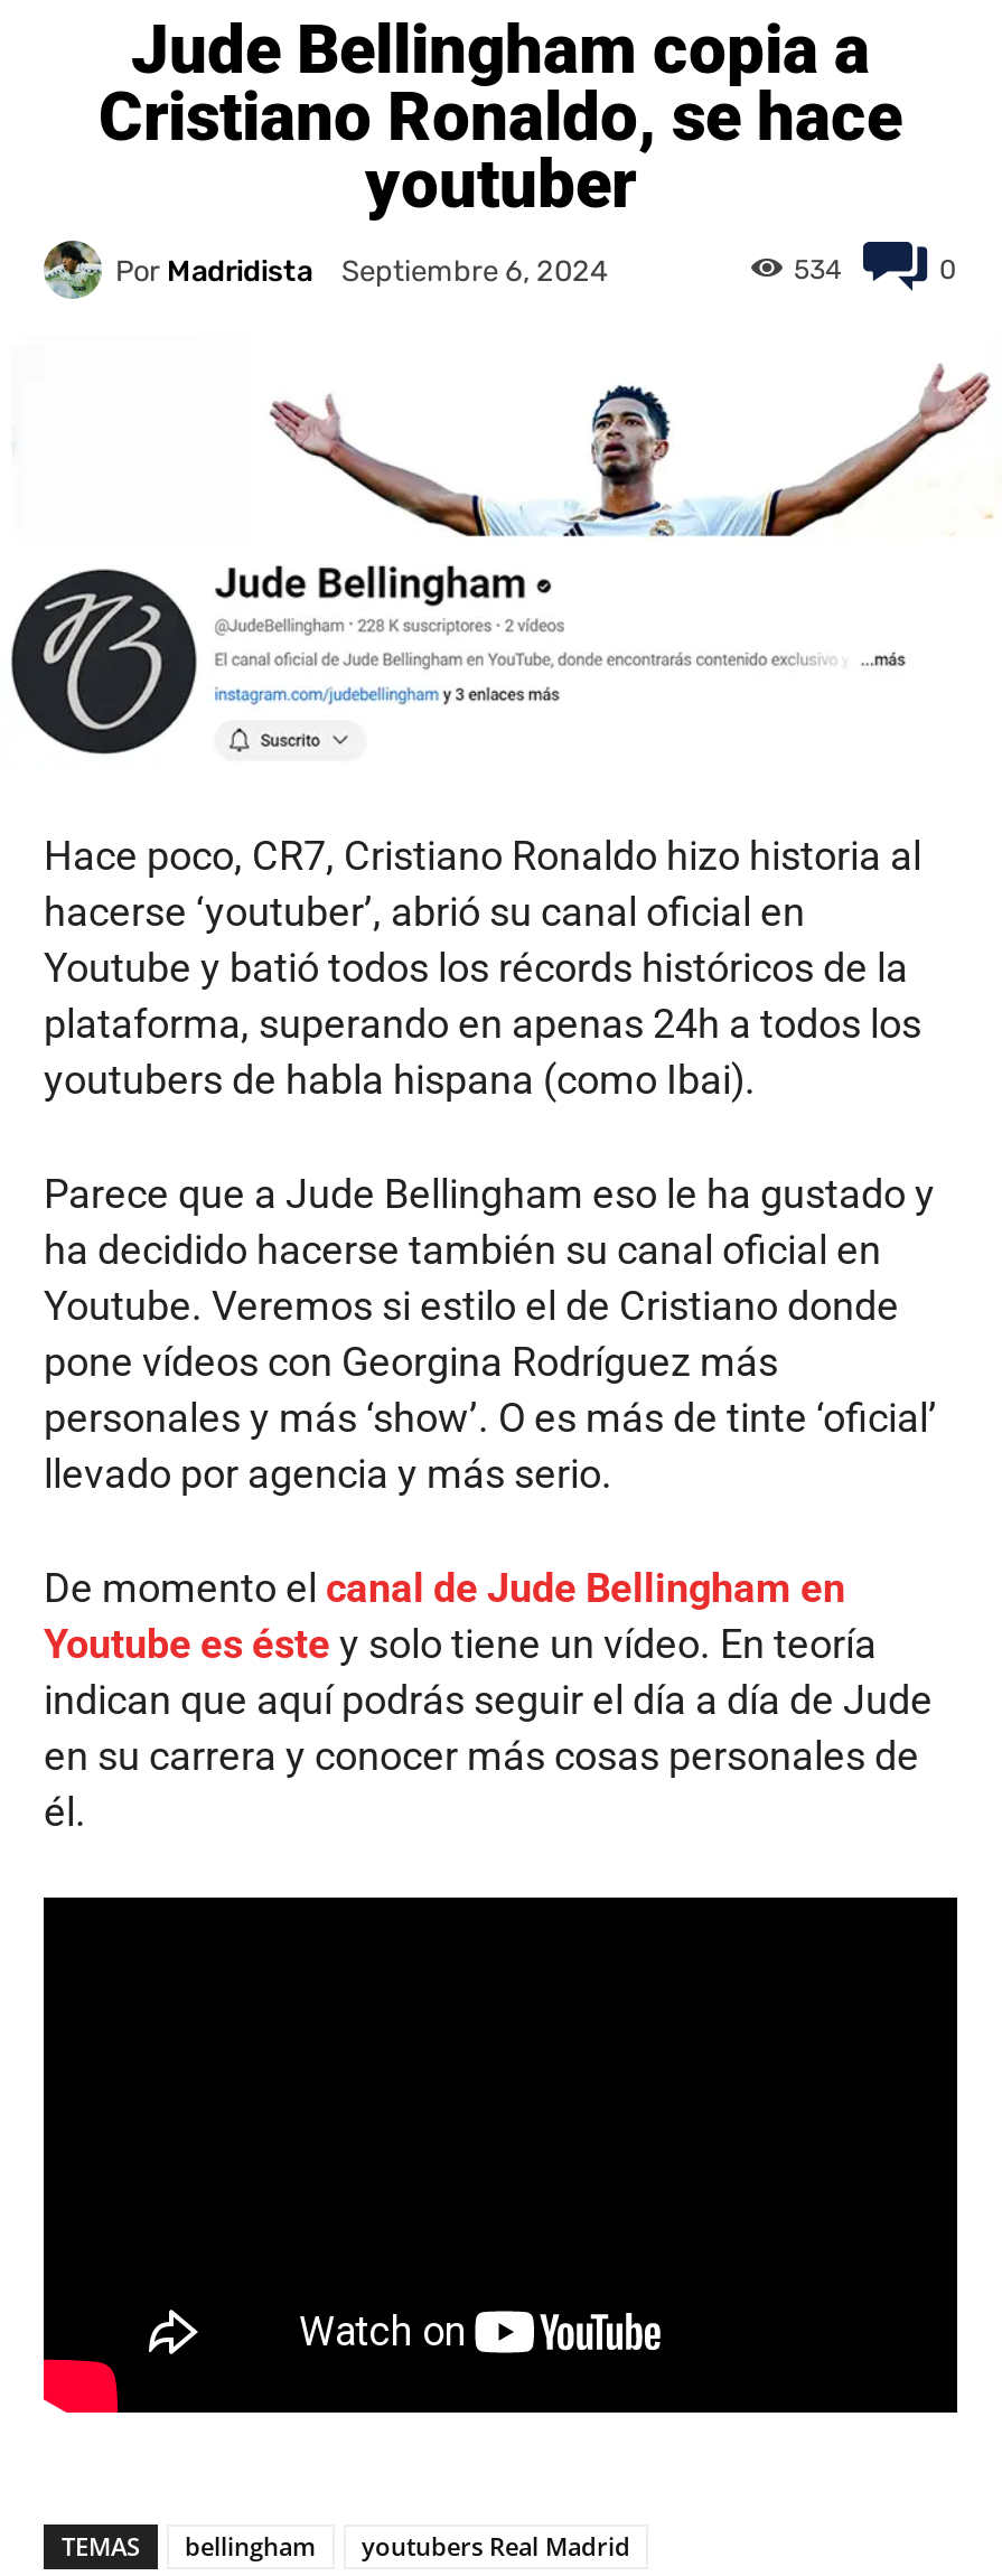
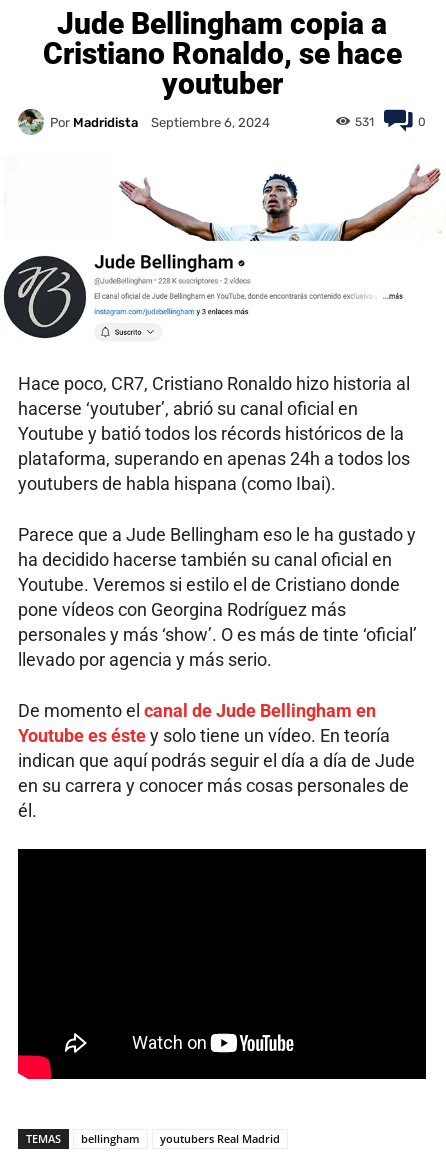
- 534
+ 531
